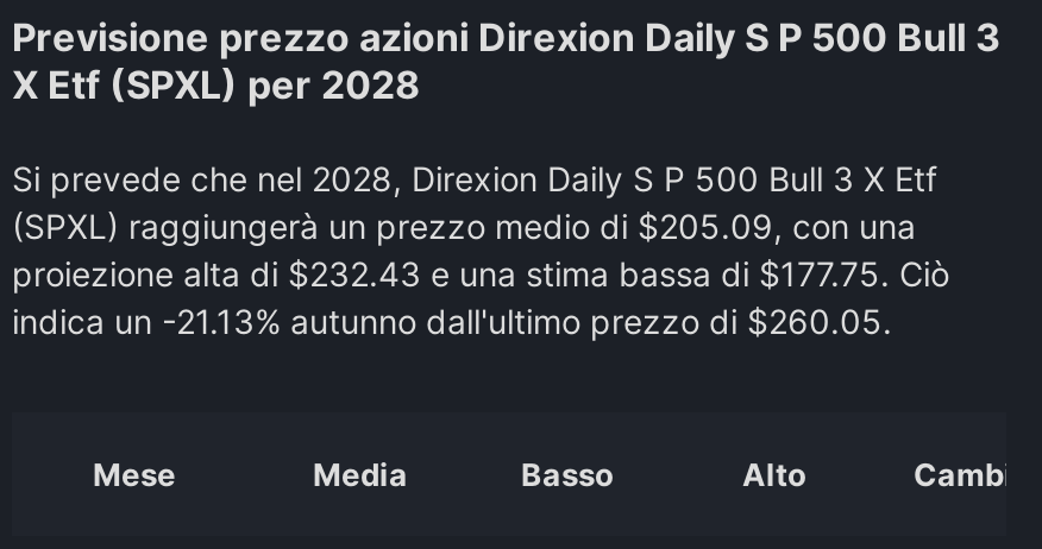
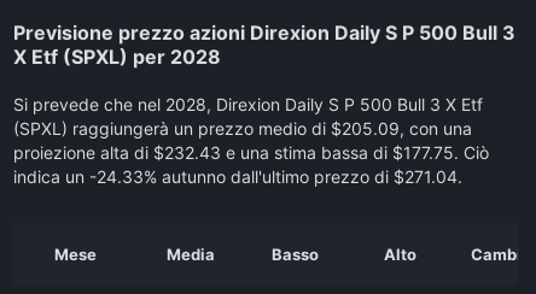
- indica un -21.13% autunno dall'ultimo prezzo di $260.05.
+ indica un -24.33% autunno dall'ultimo prezzo di $271.04.
